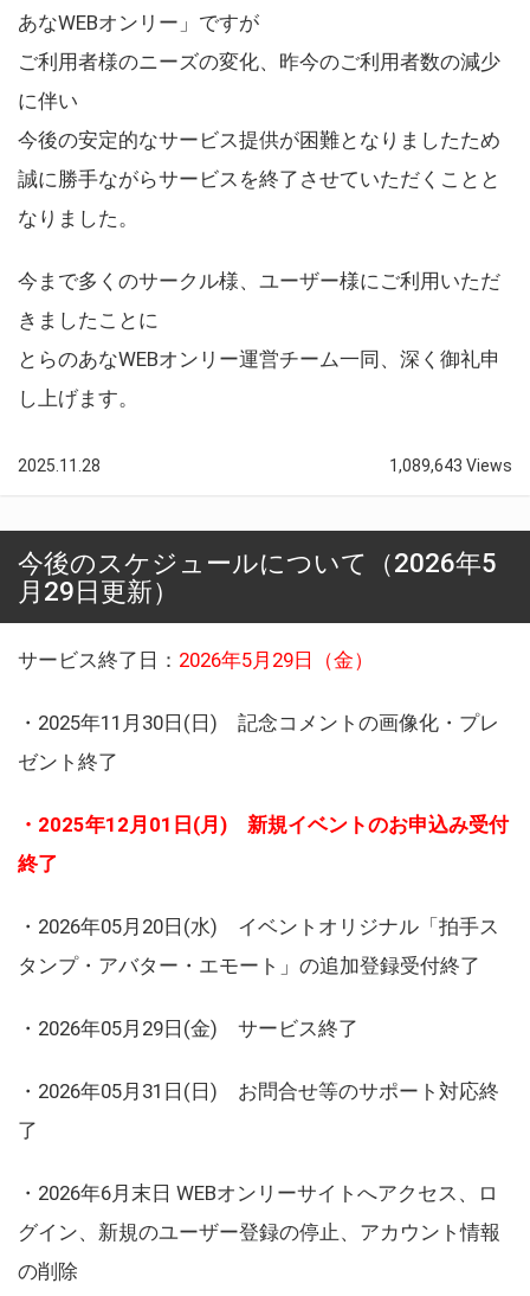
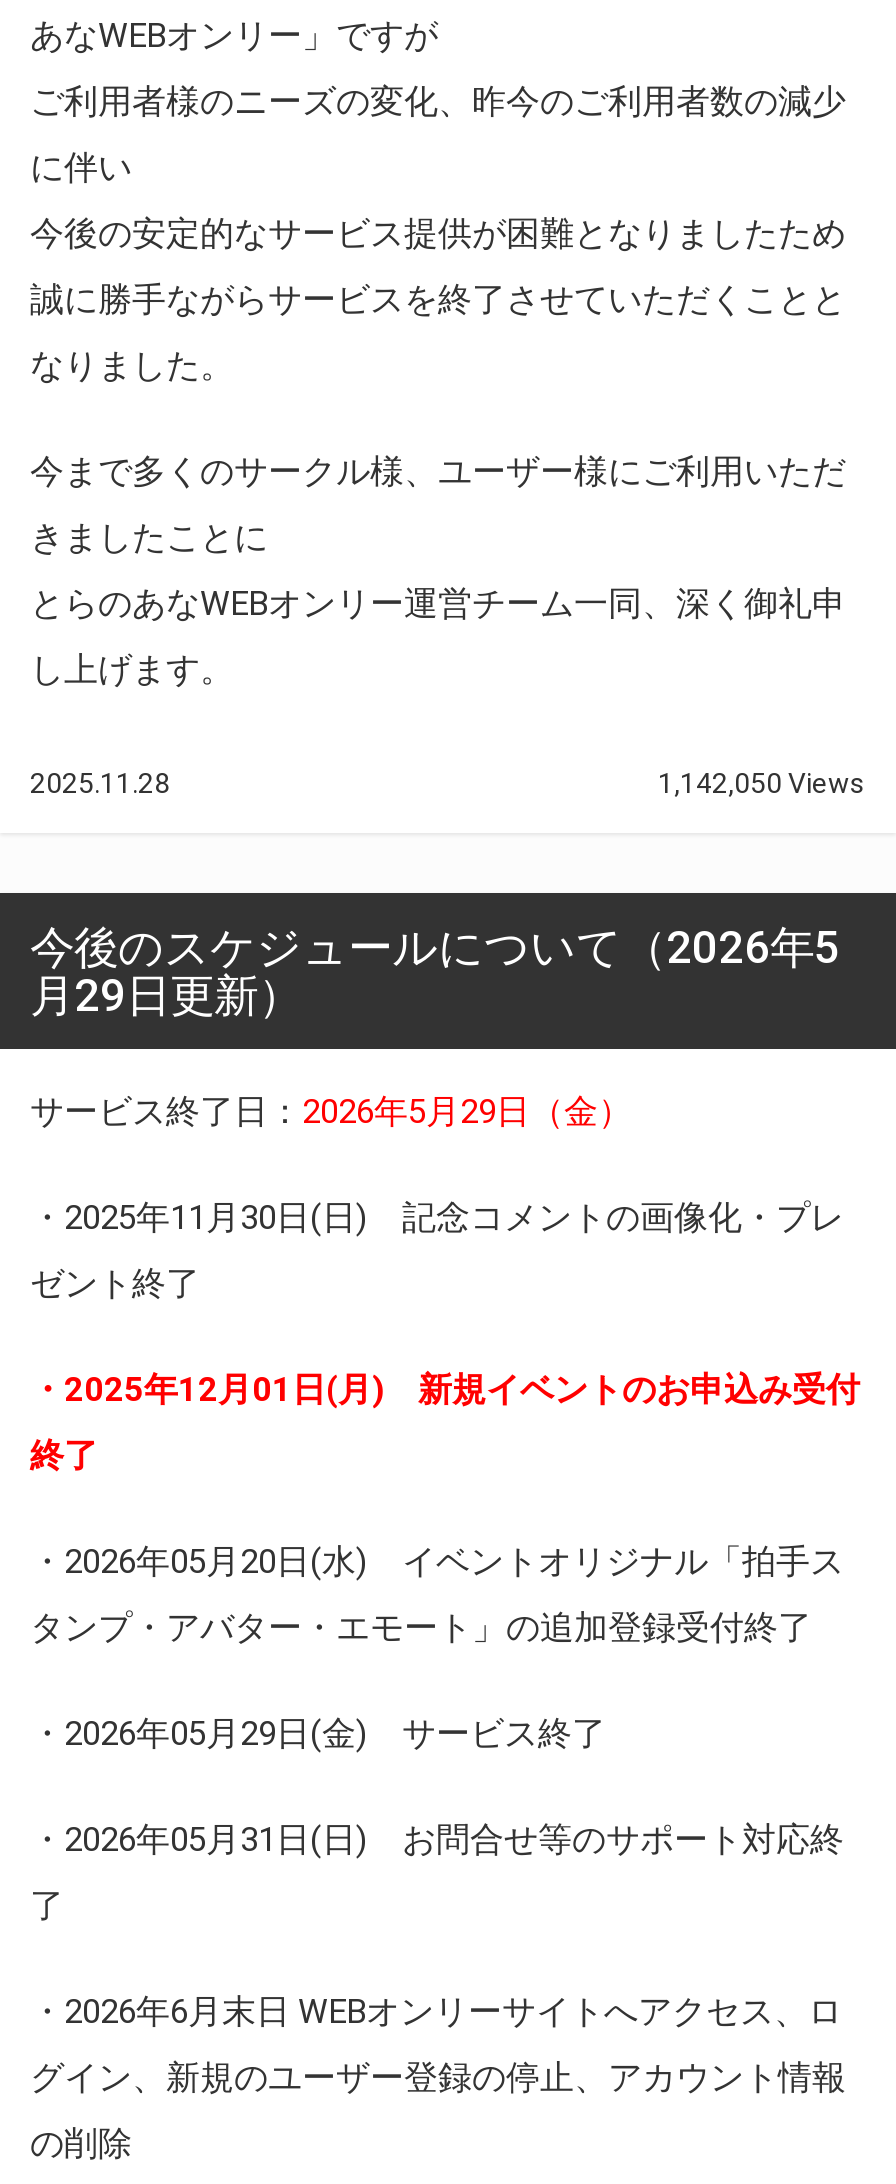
- 1,089,643 Views
+ 1,142,050 Views
